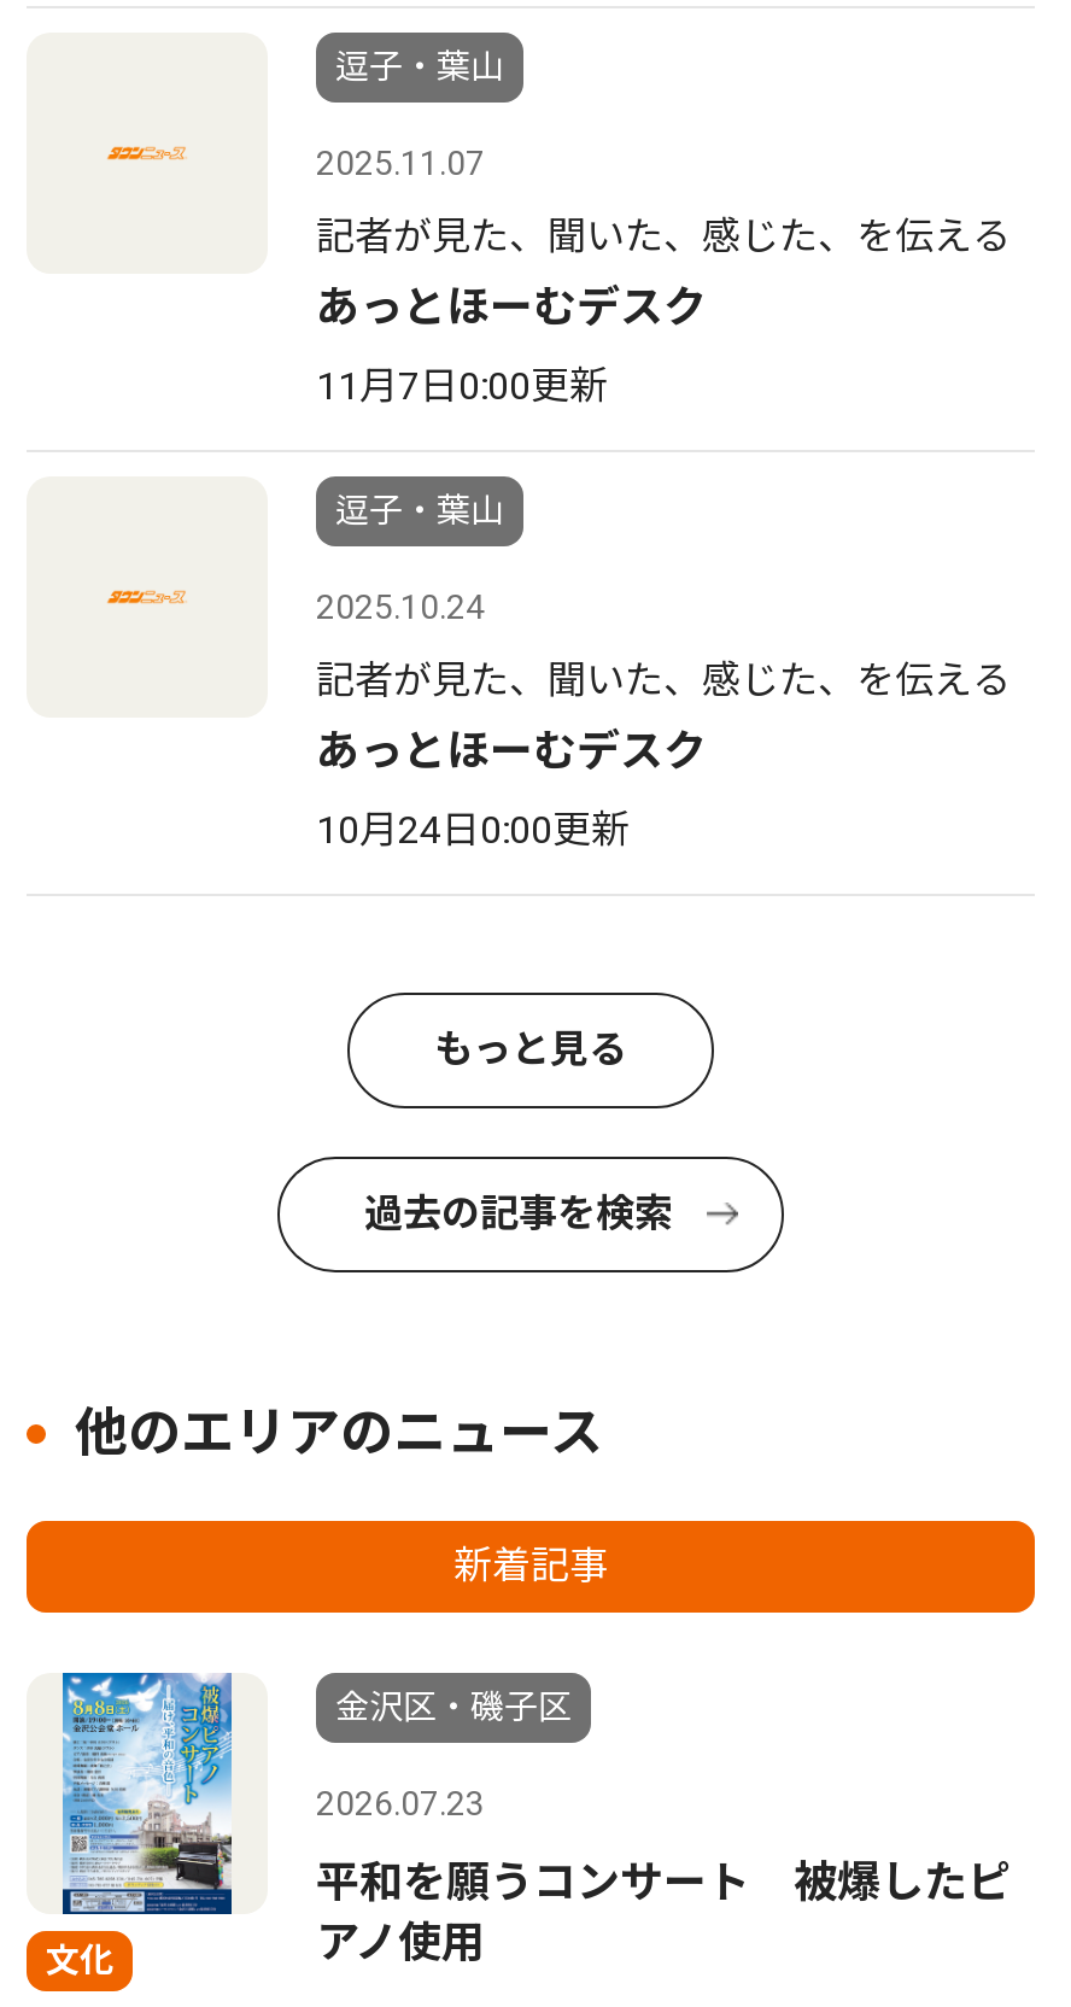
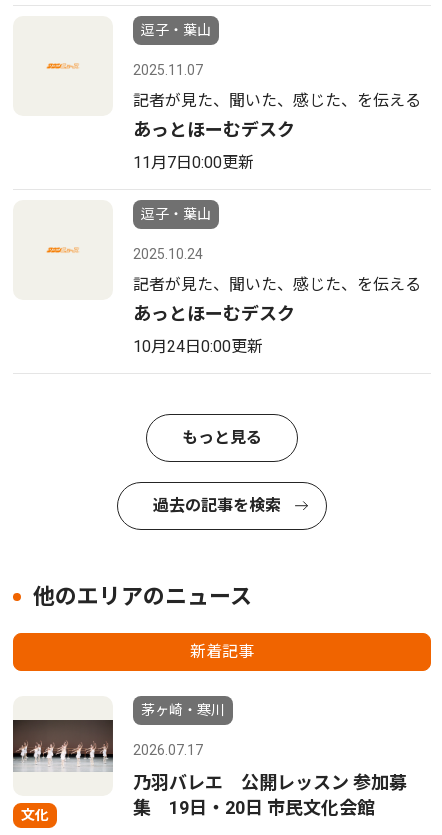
- [image]
- 2026.07.23
+ [image]
+ 2026.07.17

- 金沢区・磯子区
+ 茅ヶ崎・寒川

- 平和を願うコンサート 被爆したピ
- アノ使用
+ 乃羽バレエ 公開レッスン 参加募
+ 集 19日・20日 市民文化会館
